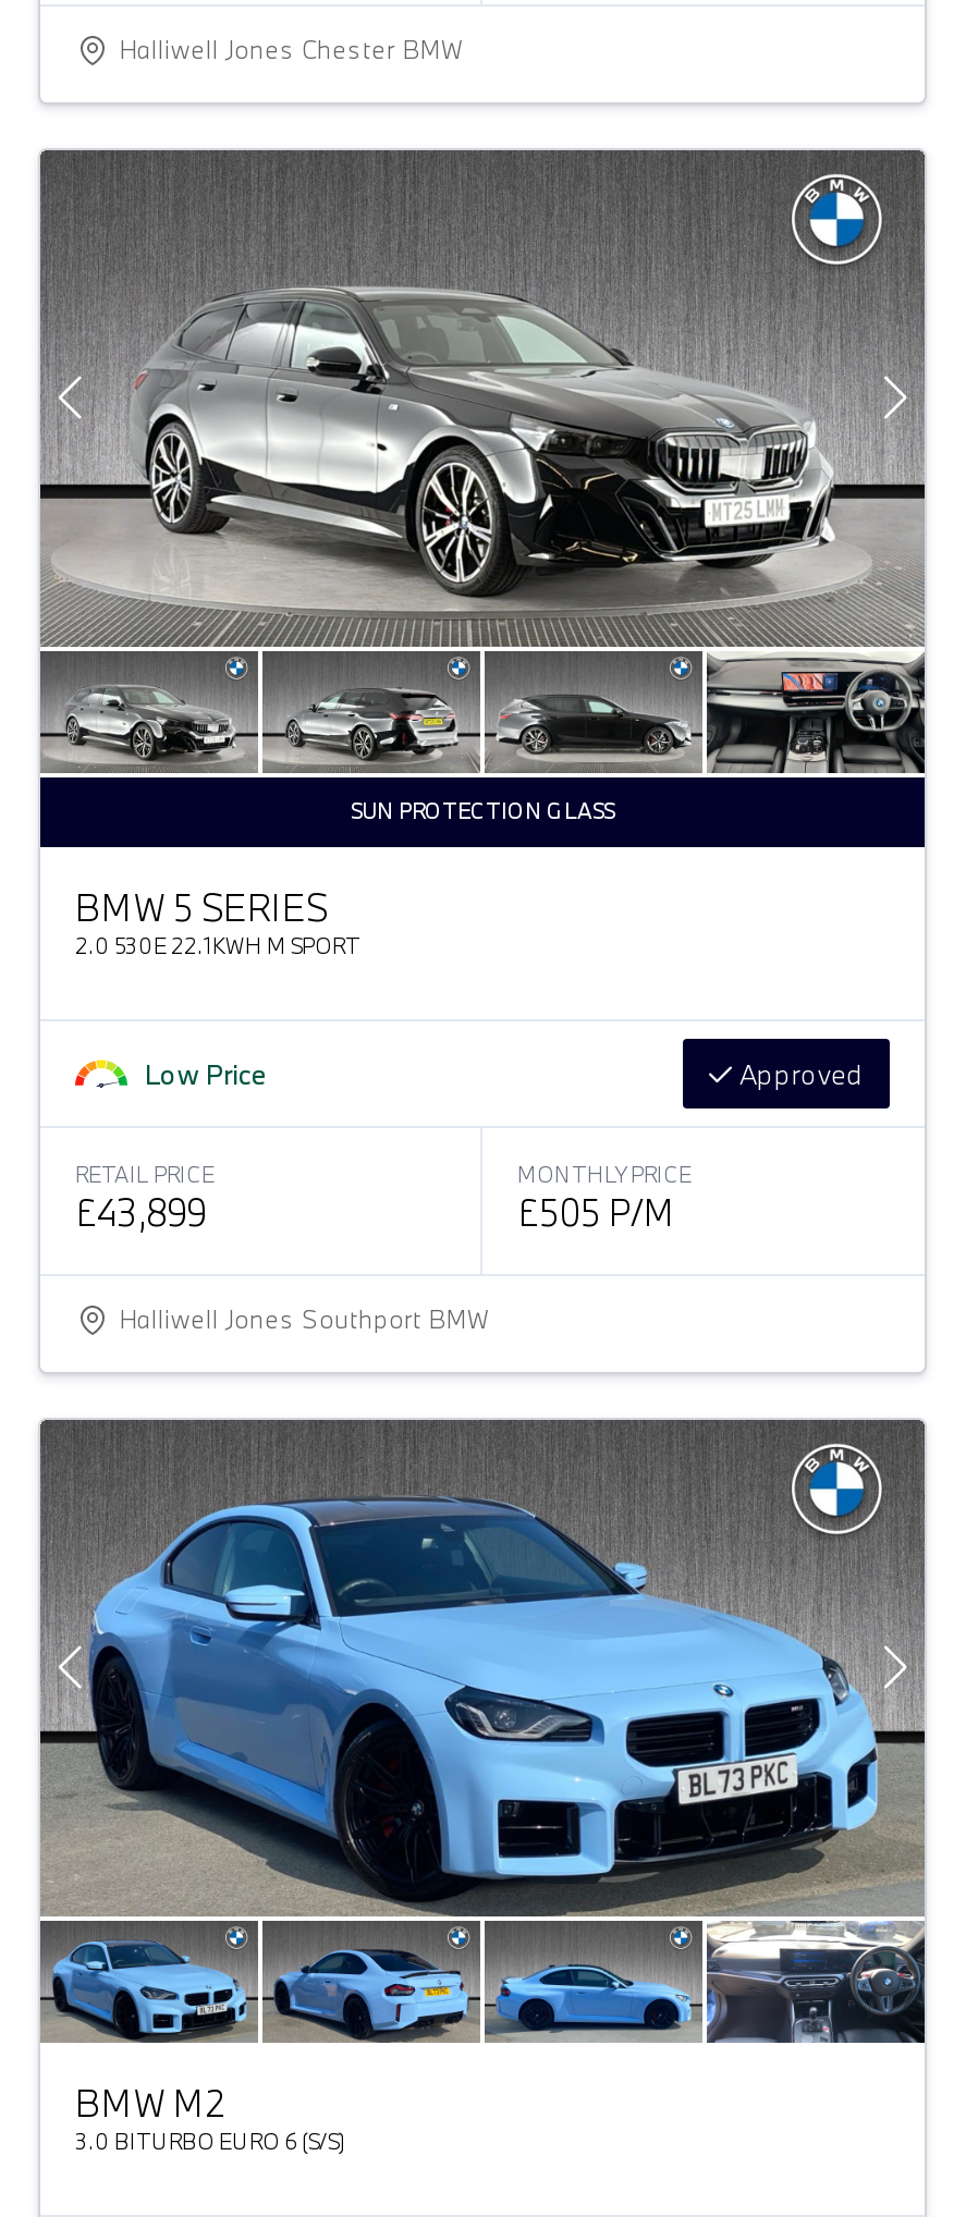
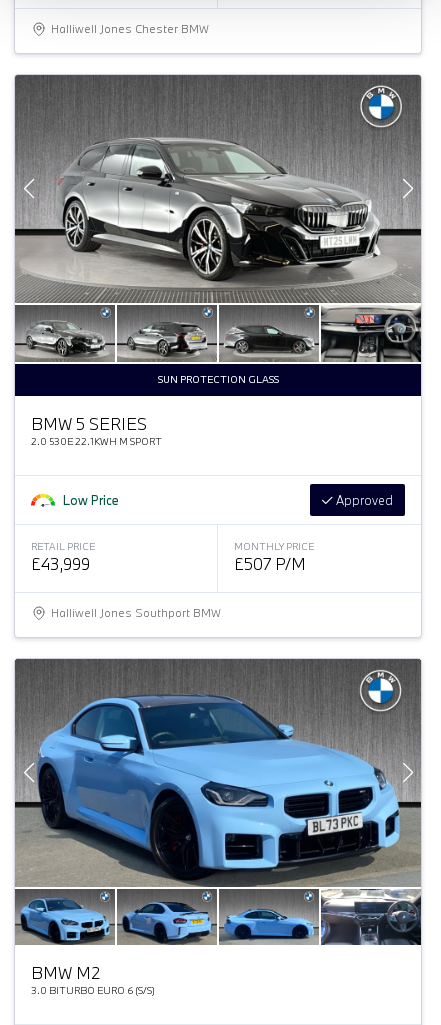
- £43,899
+ £43,999

- £505 P/M
+ £507 P/M
